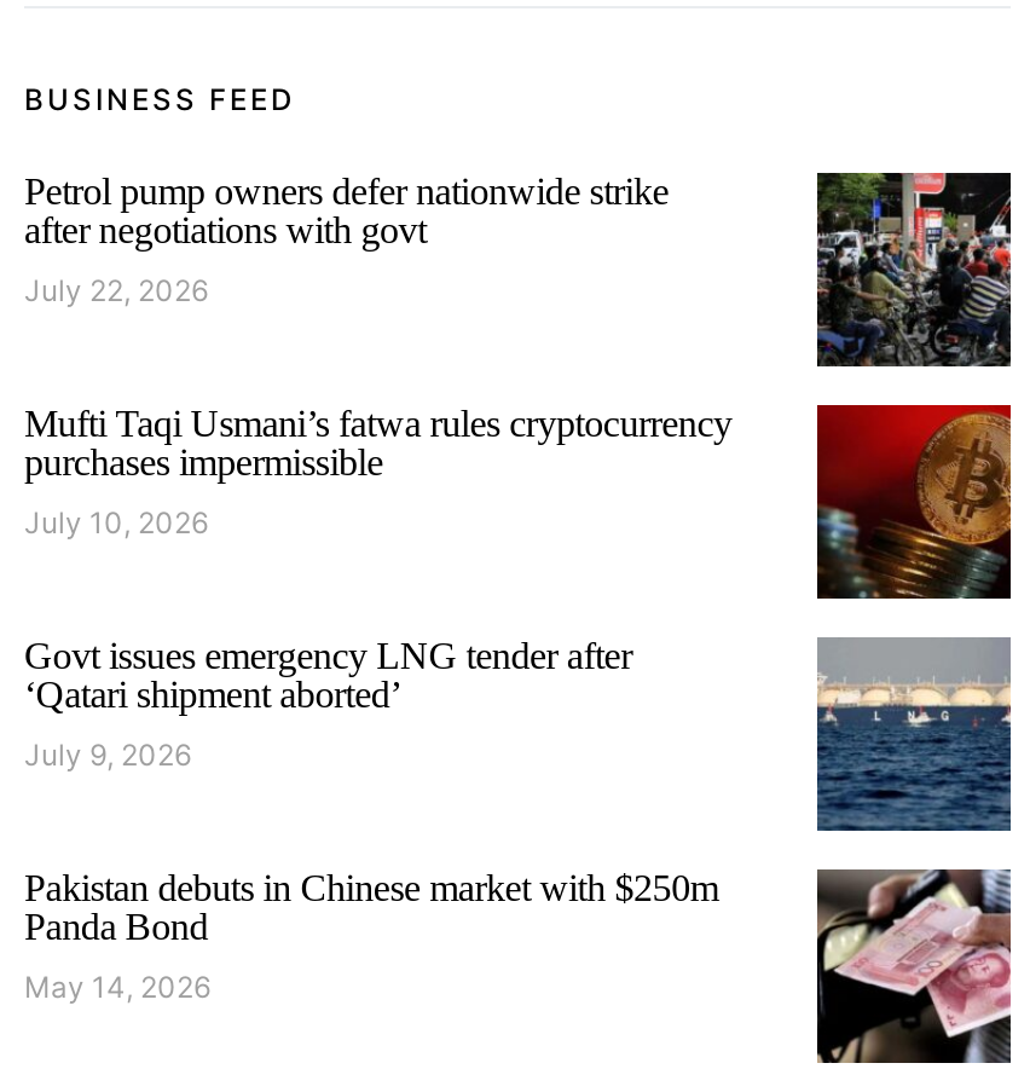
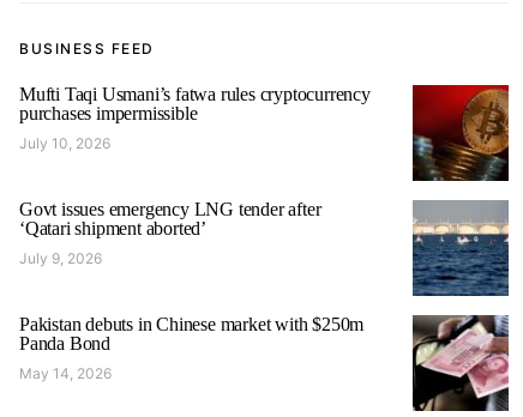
- Petrol pump owners defer nationwide strike
- after negotiations with govt
- July 22, 2026

- [image]
